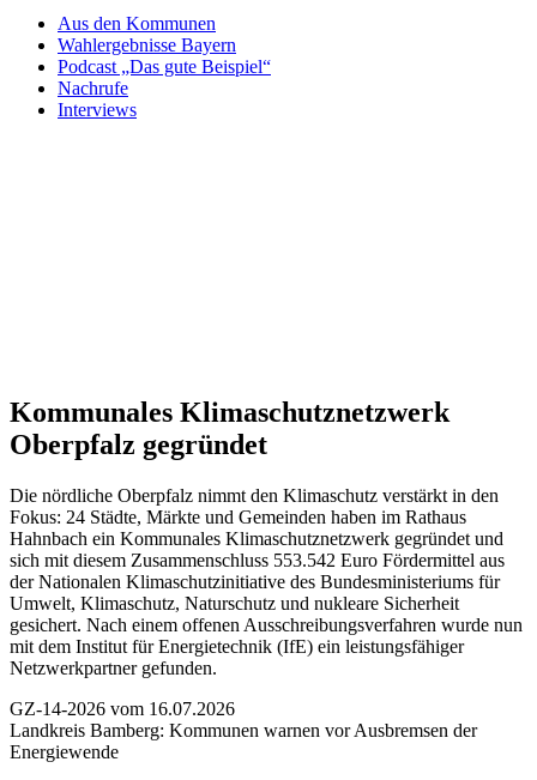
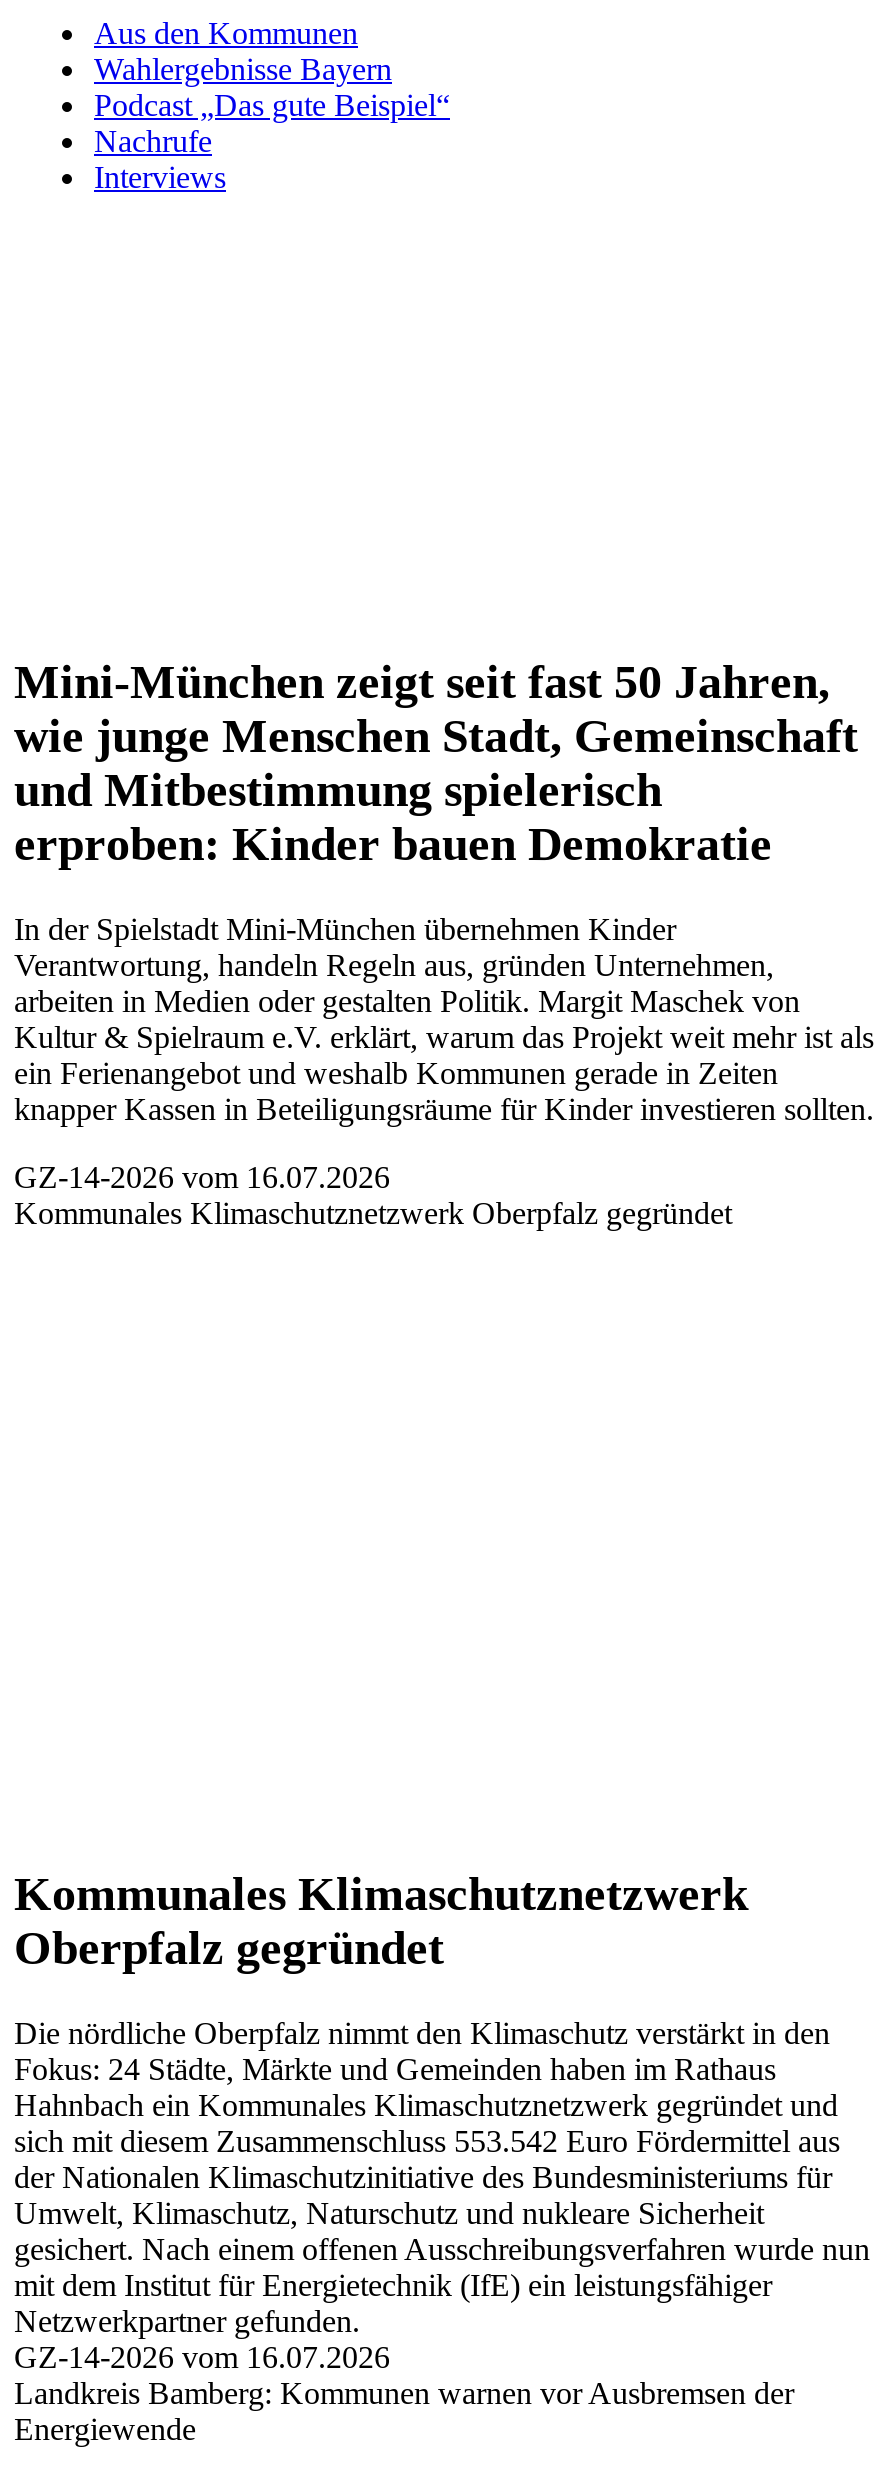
+ Mini-München zeigt seit fast 50 Jahren,
+ wie junge Menschen Stadt, Gemeinschaft
+ und Mitbestimmung spielerisch
+ erproben: Kinder bauen Demokratie
+ In der Spielstadt Mini-München übernehmen Kinder
+ Verantwortung, handeln Regeln aus, gründen Unternehmen,
+ arbeiten in Medien oder gestalten Politik. Margit Maschek von
+ Kultur & Spielraum e.V. erklärt, warum das Projekt weit mehr ist als
+ ein Ferienangebot und weshalb Kommunen gerade in Zeiten
+ knapper Kassen in Beteiligungsräume für Kinder investieren sollten.
+ GZ-14-2026 vom 16.07.2026
+ Kommunales Klimaschutznetzwerk Oberpfalz gegründet

moved down: Kommunales Klimaschutznetzwerk | Oberpfalz gegründet | Die nördliche Oberpfalz nimmt den Klimaschutz verstärkt in den | ... | mit dem Institut für Energietechnik (IfE) ein leistungsfähiger | Netzwerkpartner gefunden.
